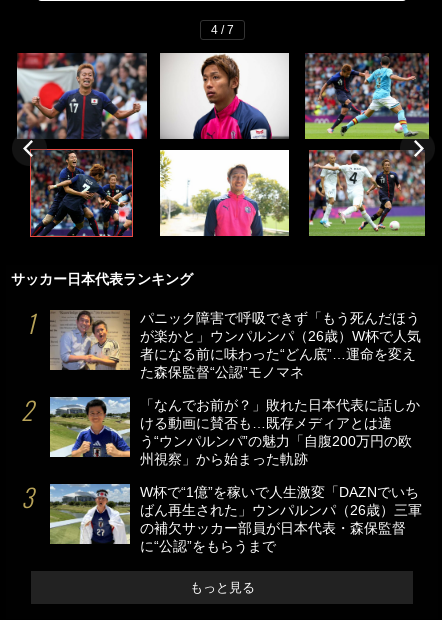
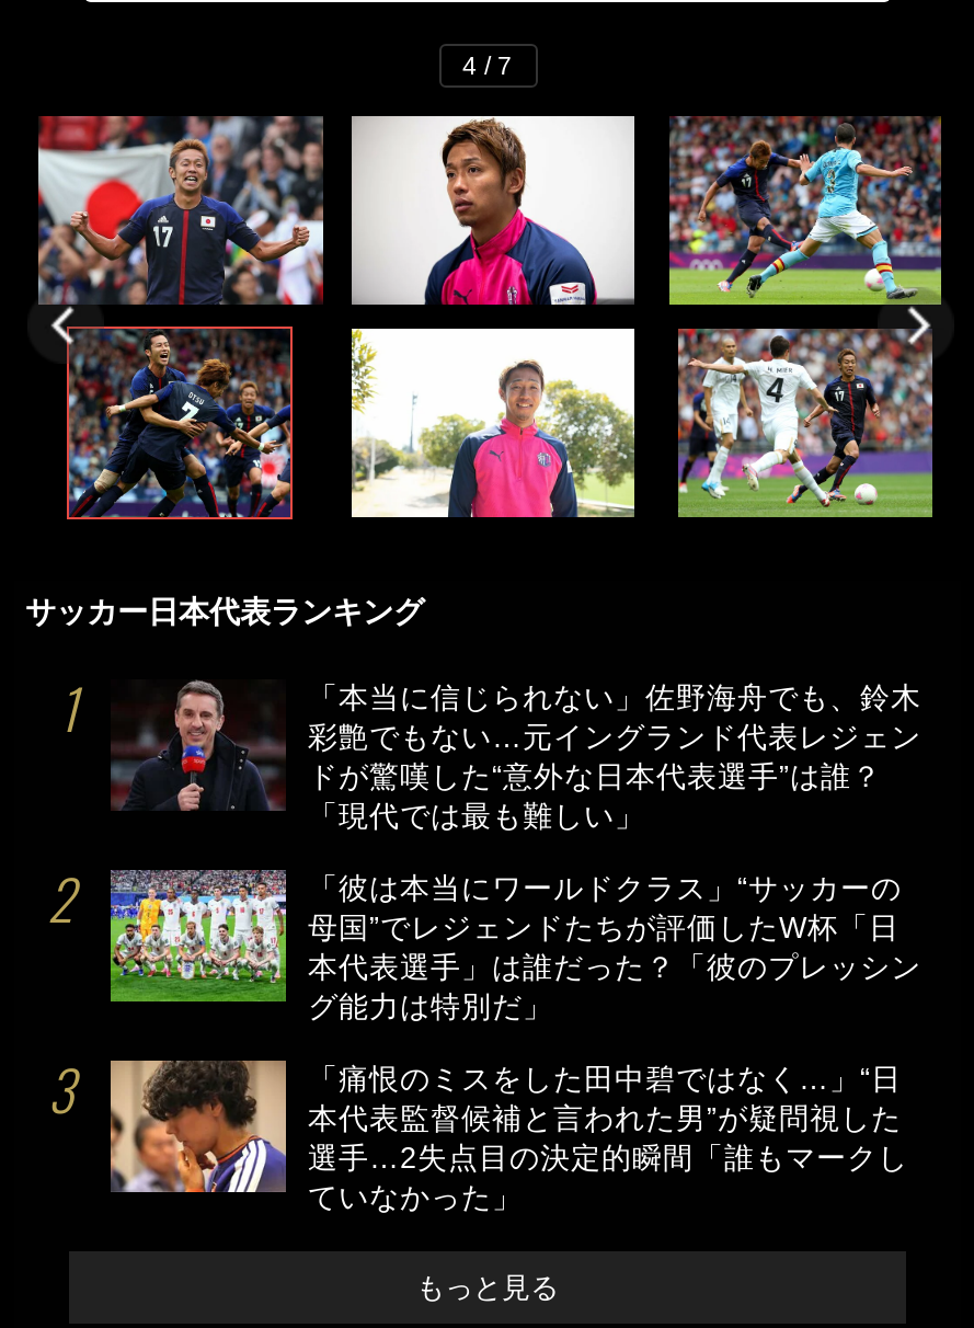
- [image]
- パニック障害で呼吸できず「もう死んだほう
- が楽かと」ウンパルンパ（26歳）W杯で人気
- 者になる前に味わった“どん底”…運命を変え
- た森保監督“公認”モノマネ
+ [image]
+ 「本当に信じられない」佐野海舟でも、鈴木
+ 彩艶でもない…元イングランド代表レジェン
+ ドが驚嘆した“意外な日本代表選手”は誰？
+ 「現代では最も難しい」

- [image]
- 「なんでお前が？」敗れた日本代表に話しか
- ける動画に賛否も…既存メディアとは違
- う“ウンパルンパ”の魅力「自腹200万円の欧
- 州視察」から始まった軌跡
+ [image]
+ 「彼は本当にワールドクラス」“サッカーの
+ 母国”でレジェンドたちが評価したW杯「日
+ 本代表選手」は誰だった？「彼のプレッシン
+ グ能力は特別だ」

- [image]
- W杯で“1億”を稼いで人生激変「DAZNでいち
- ばん再生された」ウンパルンパ（26歳）三軍
- の補欠サッカー部員が日本代表・森保監督
- に“公認”をもらうまで
+ [image]
+ 「痛恨のミスをした田中碧ではなく…」“日
+ 本代表監督候補と言われた男”が疑問視した
+ 選手…2失点目の決定的瞬間「誰もマークし
+ ていなかった」
